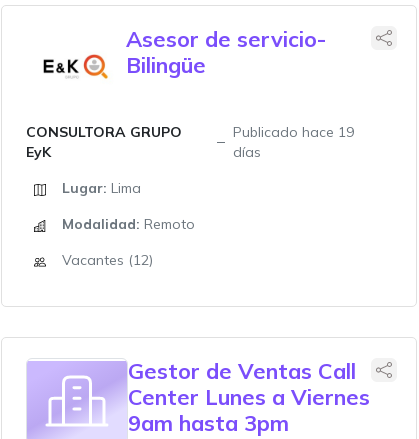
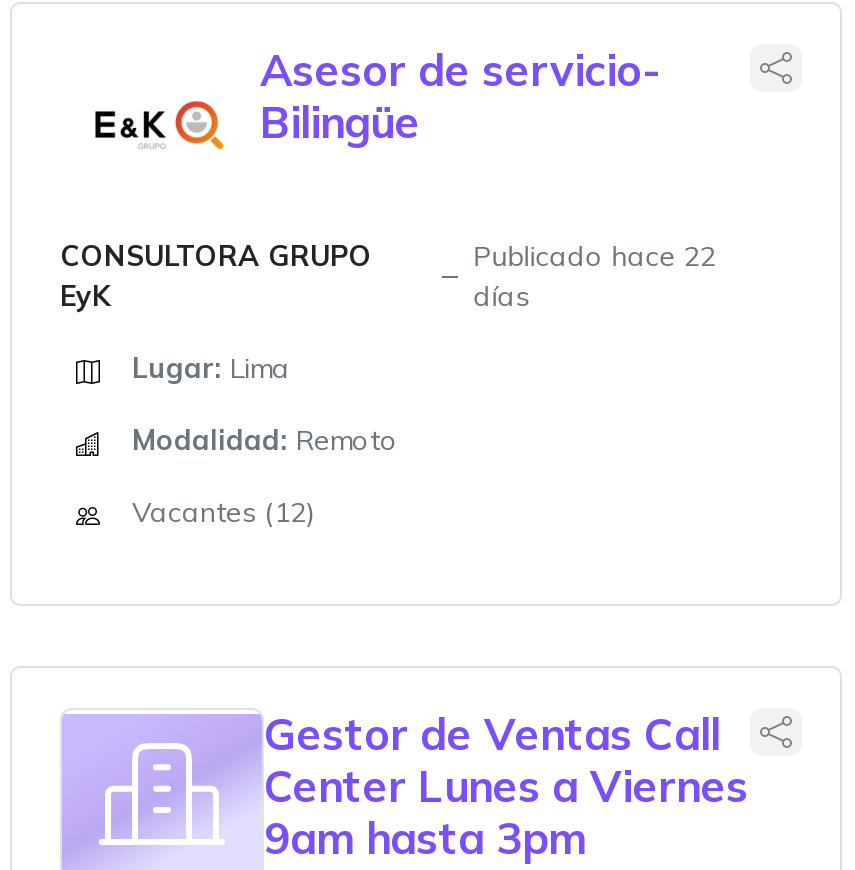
- Publicado hace 19
+ Publicado hace 22
